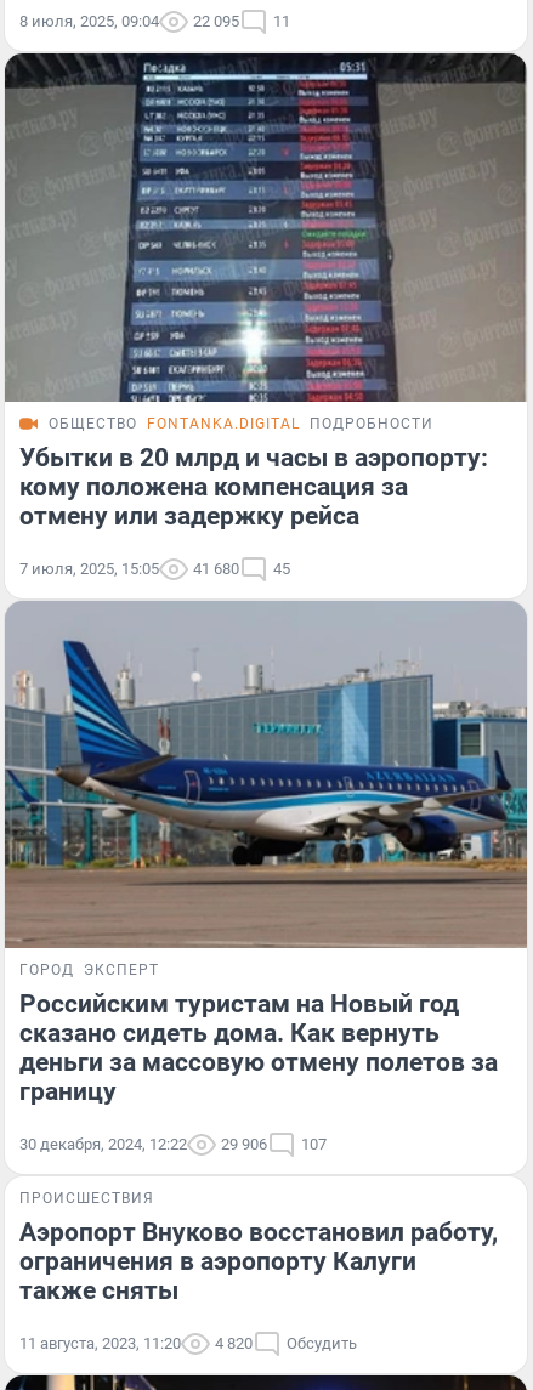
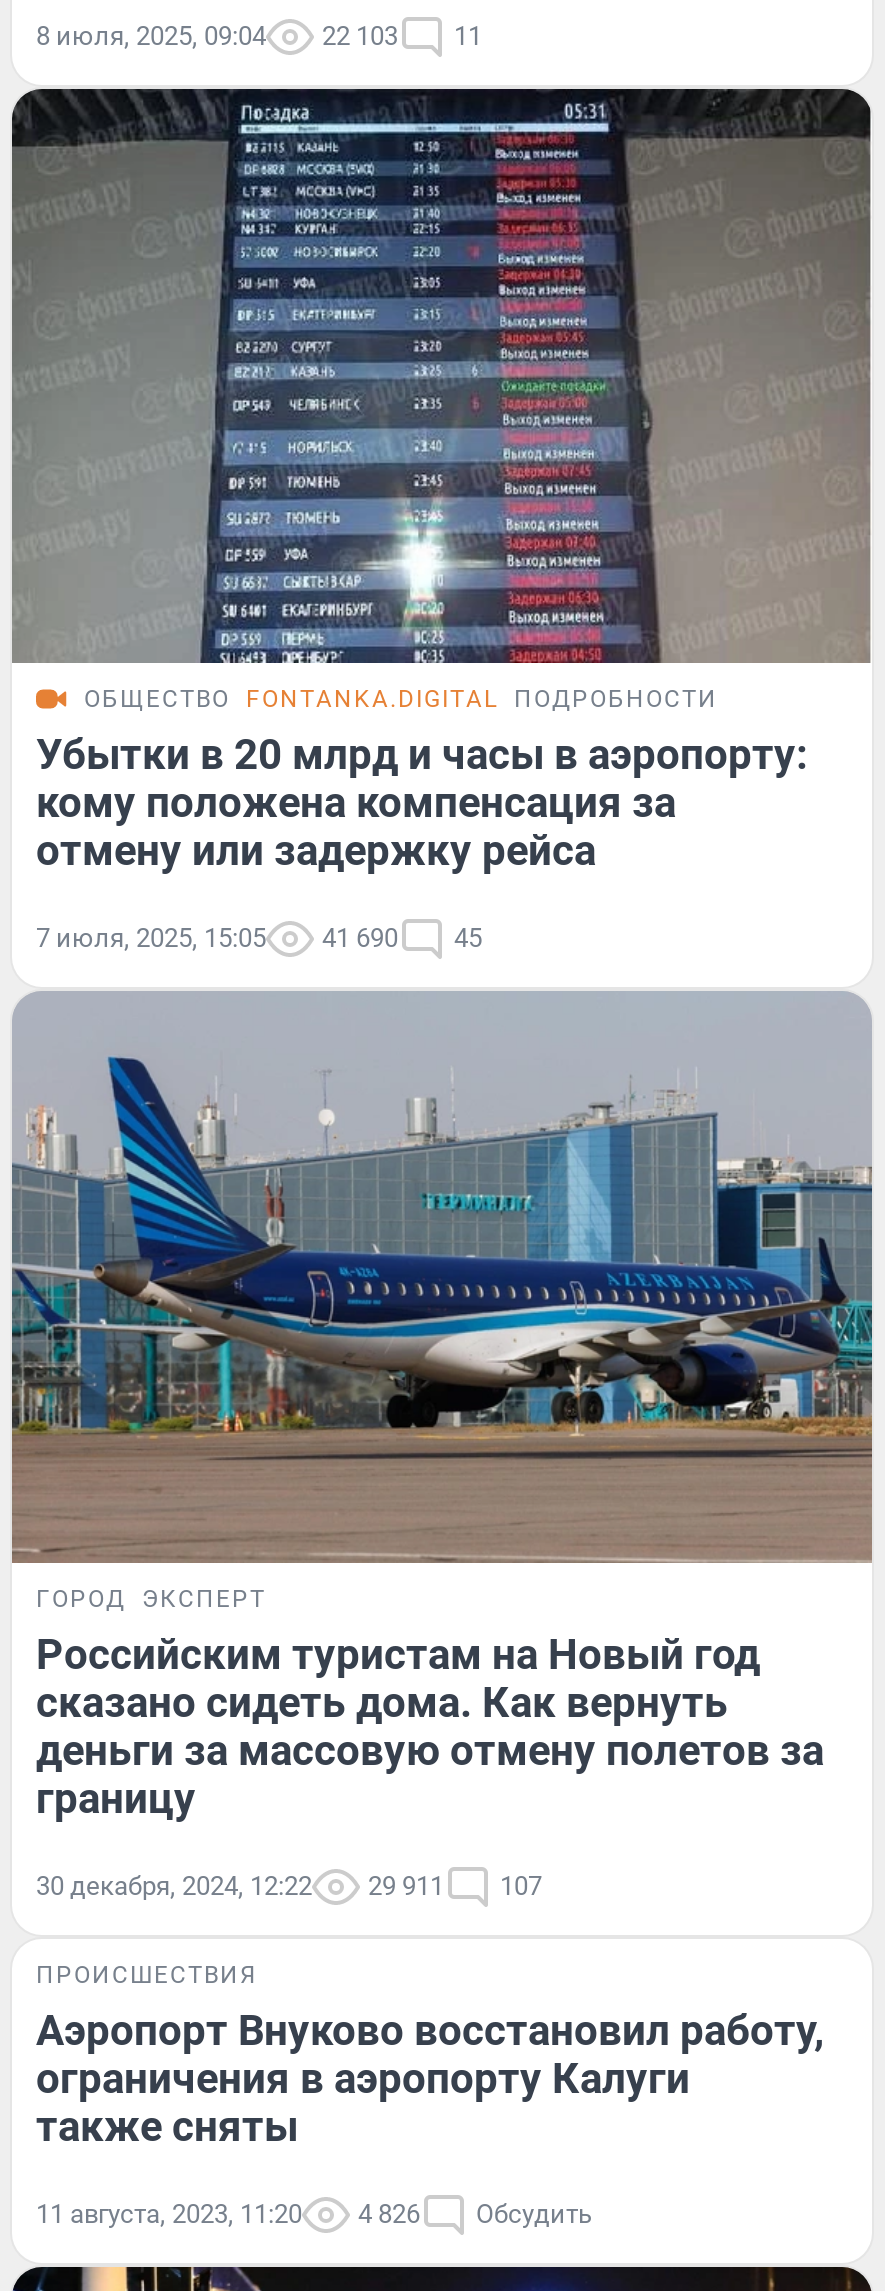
- 8 июля, 2025, 09:04 22 095 11
+ 8 июля, 2025, 09:04 22 103 11

- 7 июля, 2025, 15:05 41 680 45
+ 7 июля, 2025, 15:05 41 690 45

- 30 декабря, 2024, 12:22 29 906 107
+ 30 декабря, 2024, 12:22 29 911 107

- 11 августа, 2023, 11:20 4 820 Обсудить
+ 11 августа, 2023, 11:20 4 826 Обсудить
